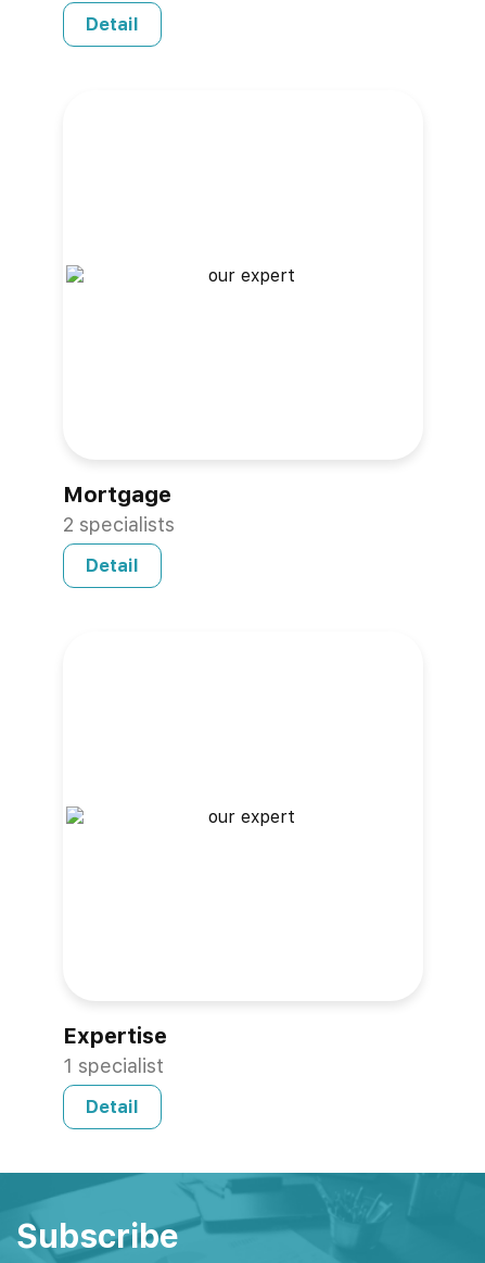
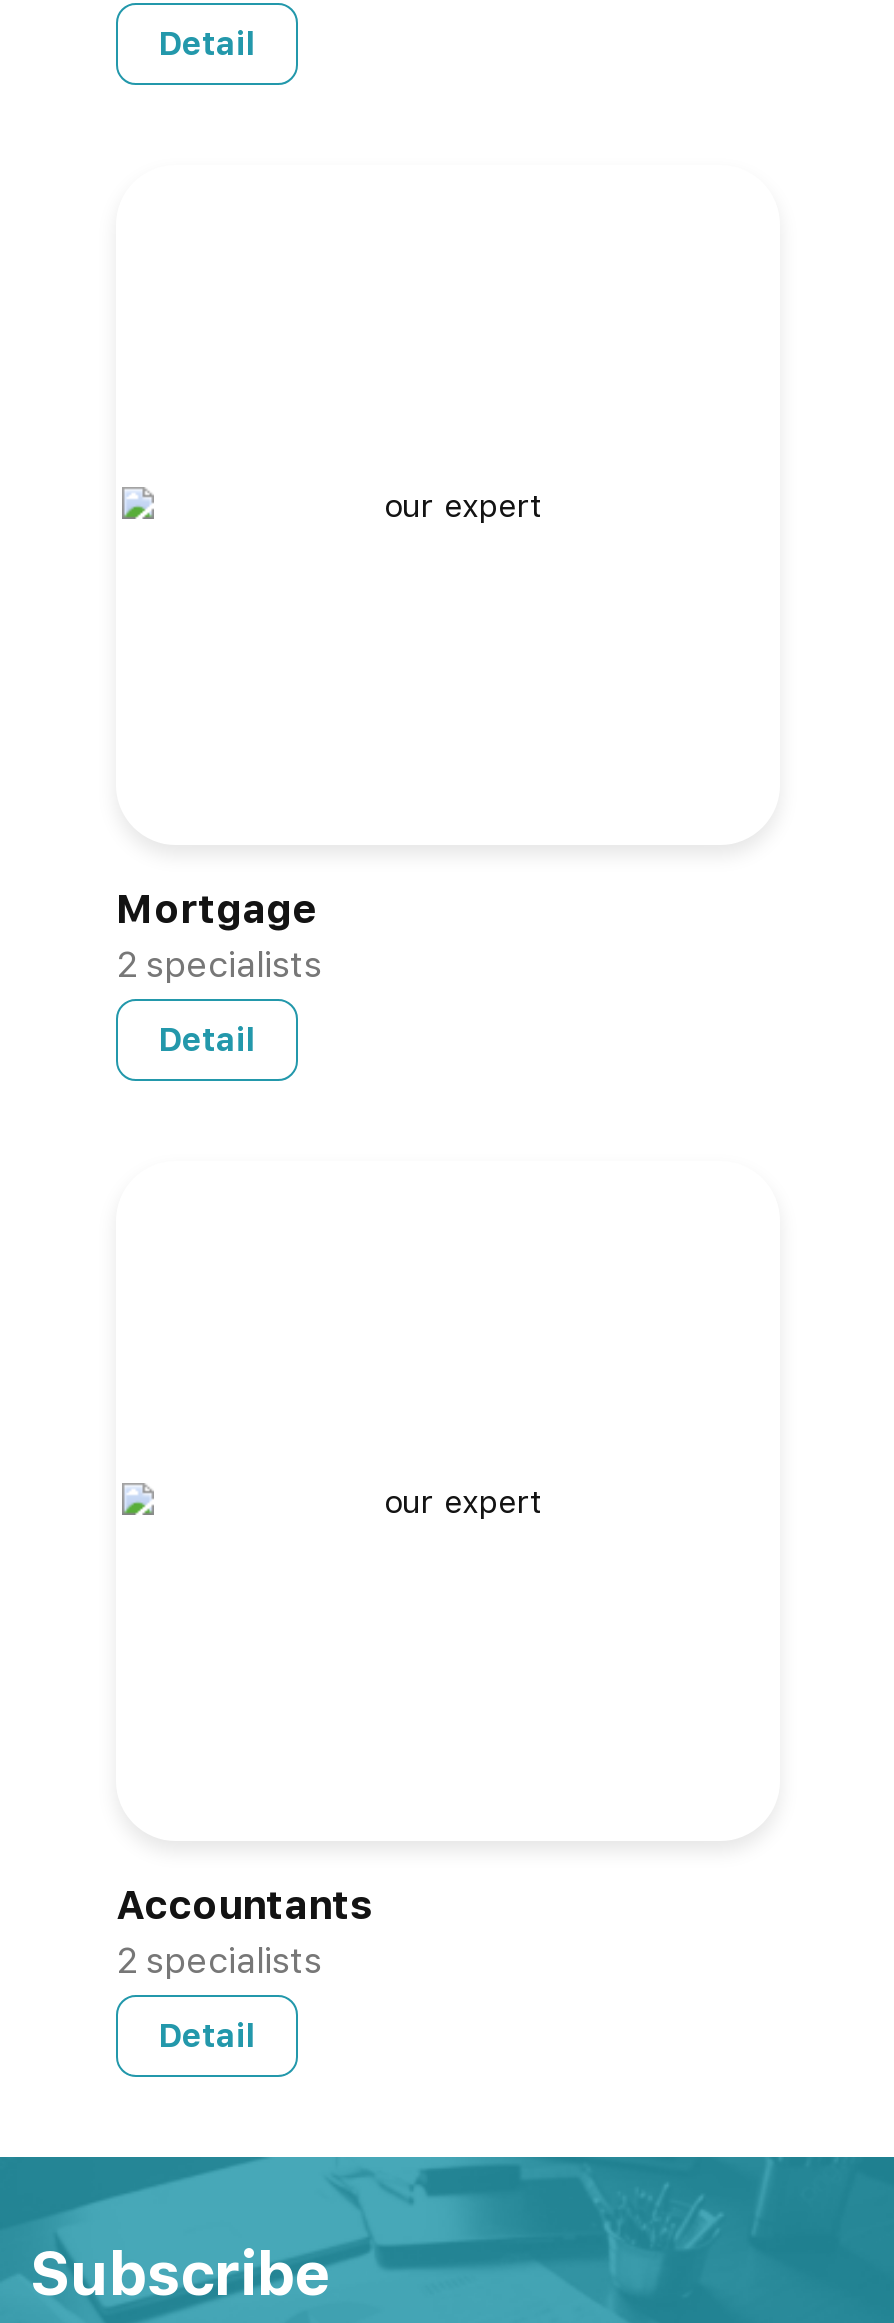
- Expertise
- 1 specialist
+ Accountants
+ 2 specialists
